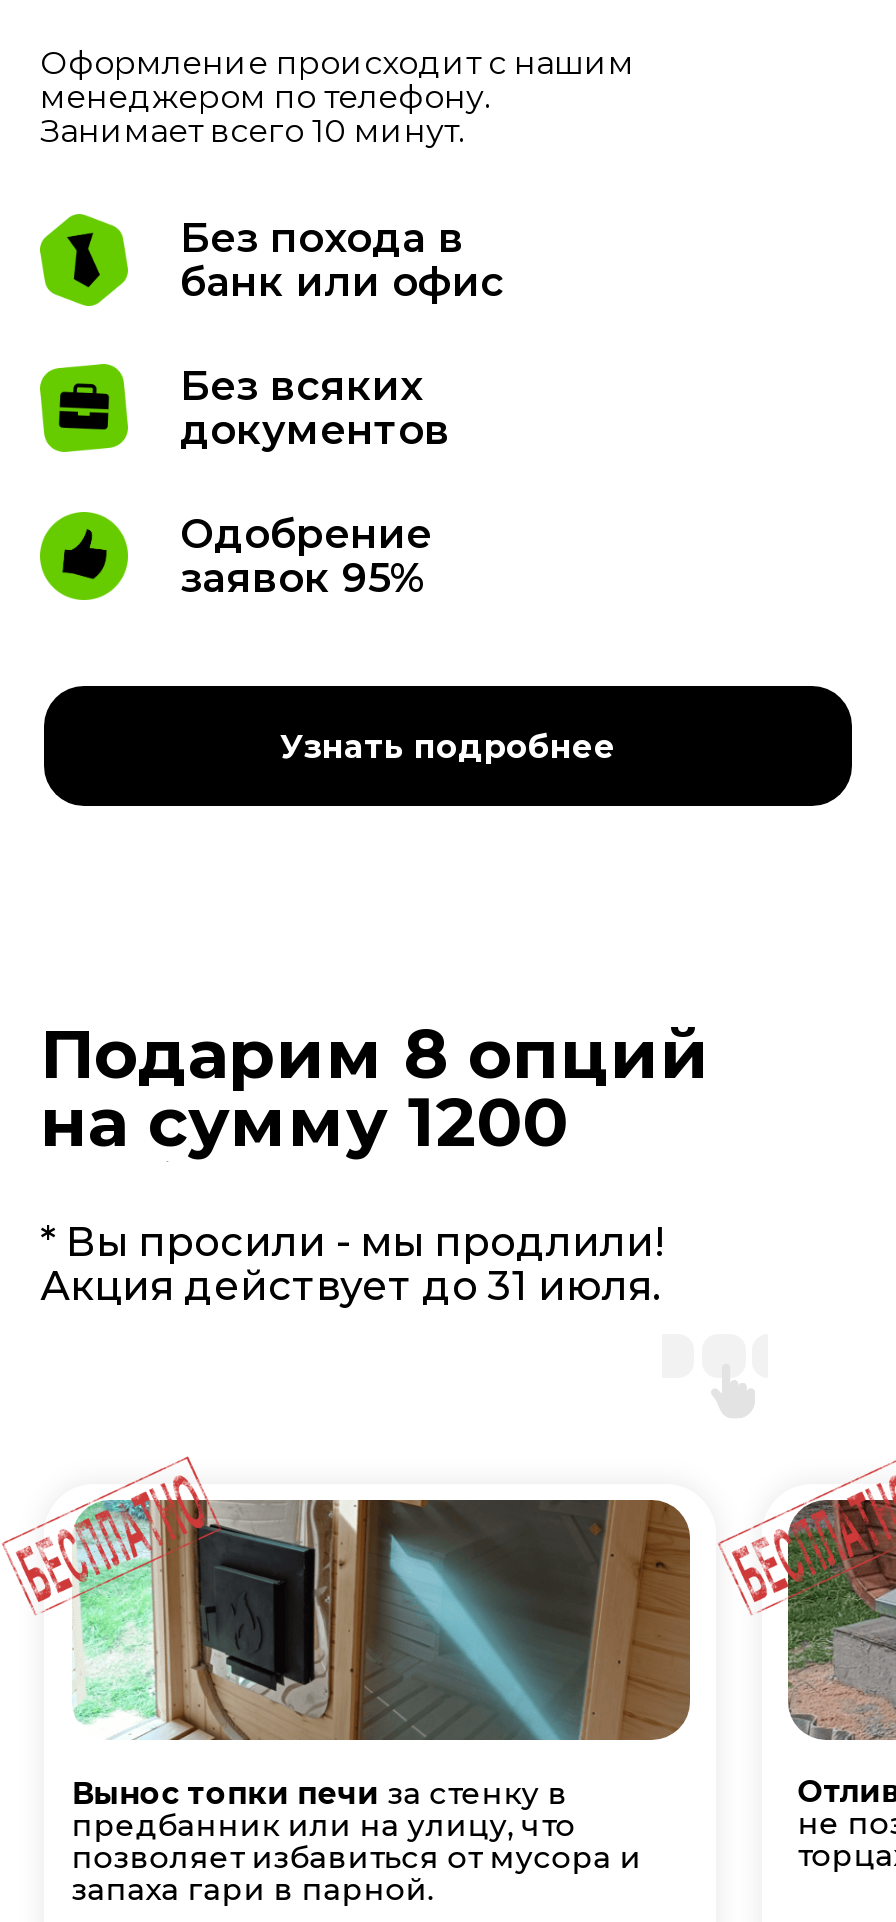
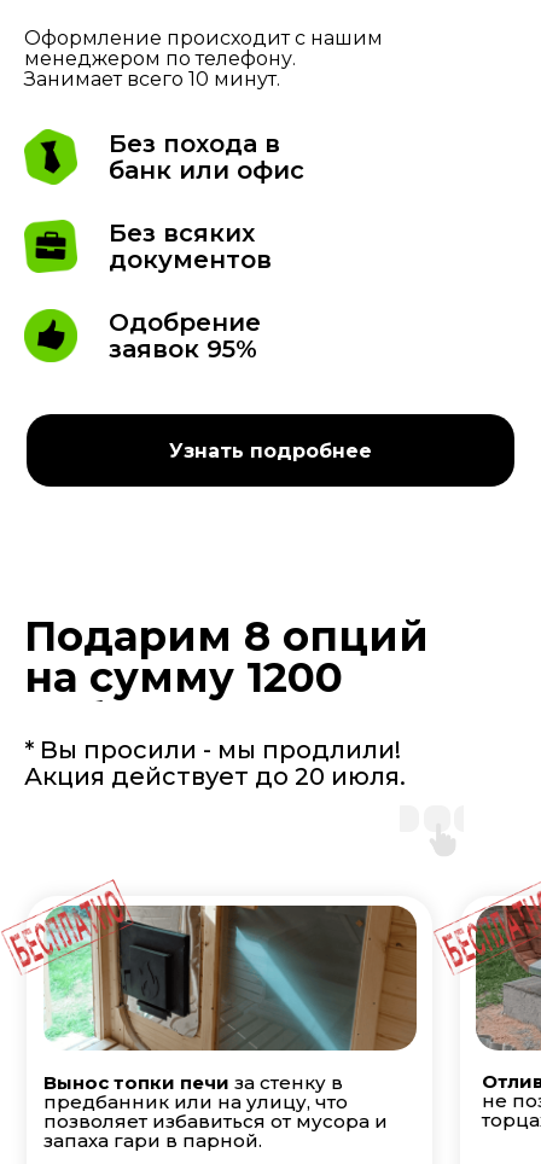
- Акция действует до 31 июля.
+ Акция действует до 20 июля.
